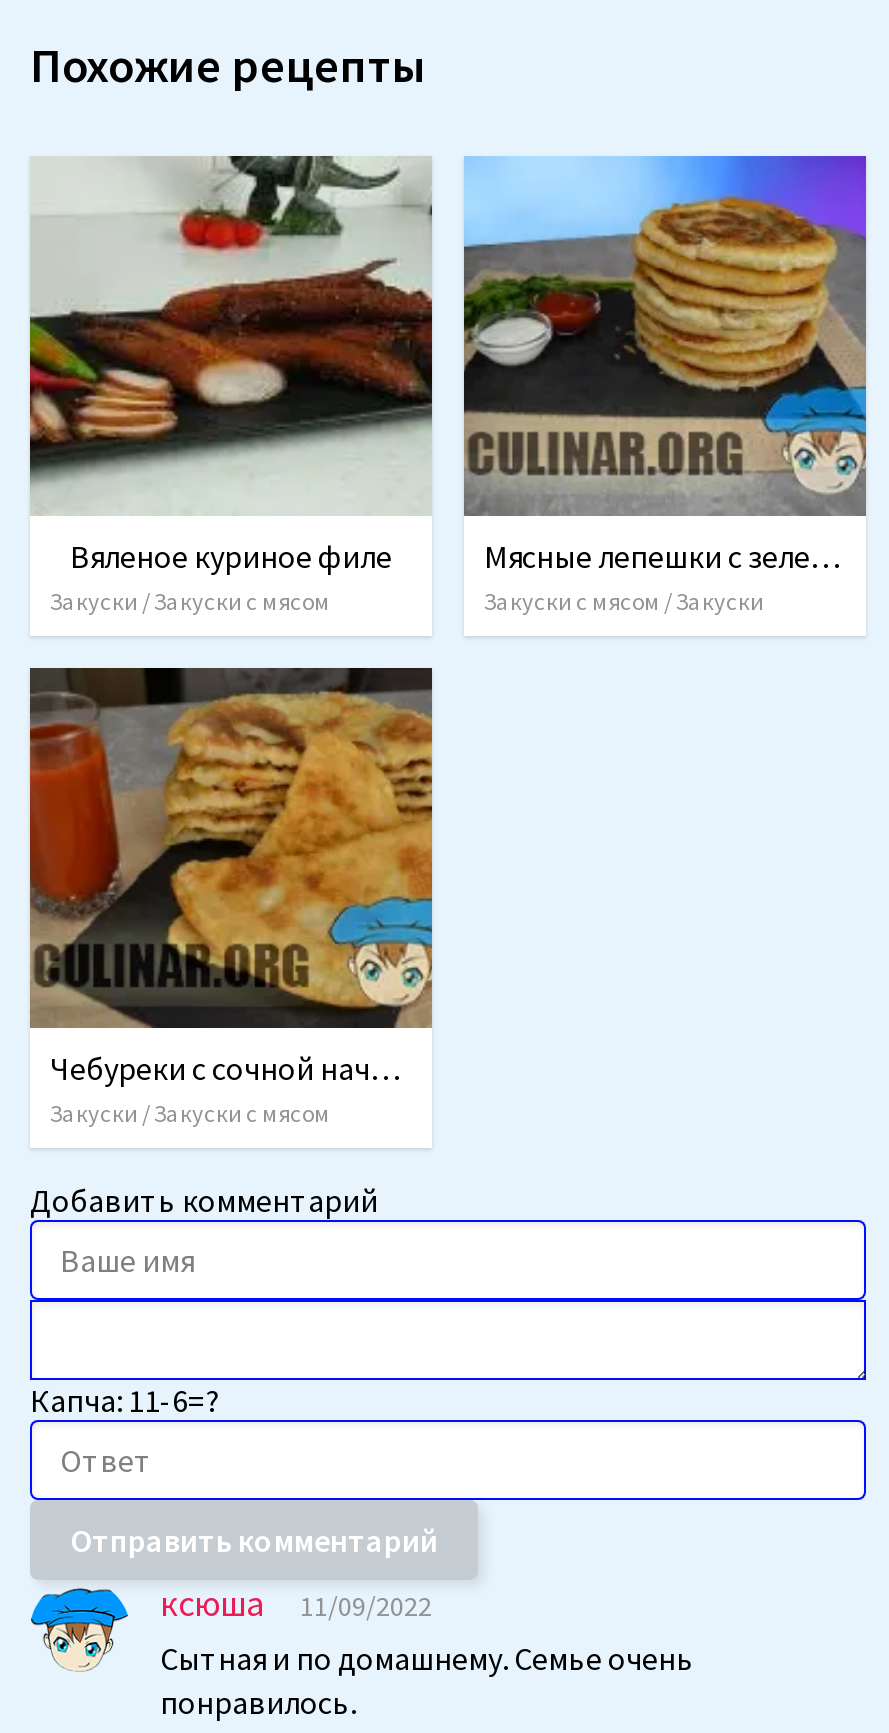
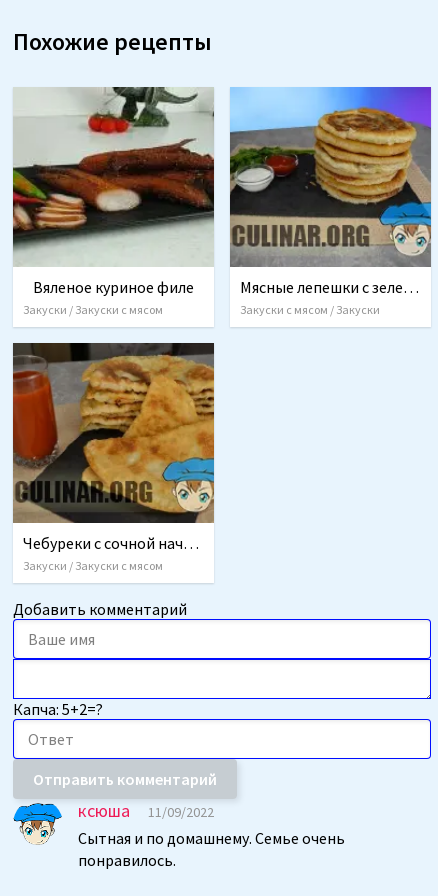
- Капча: 11-6=?
+ Капча: 5+2=?
